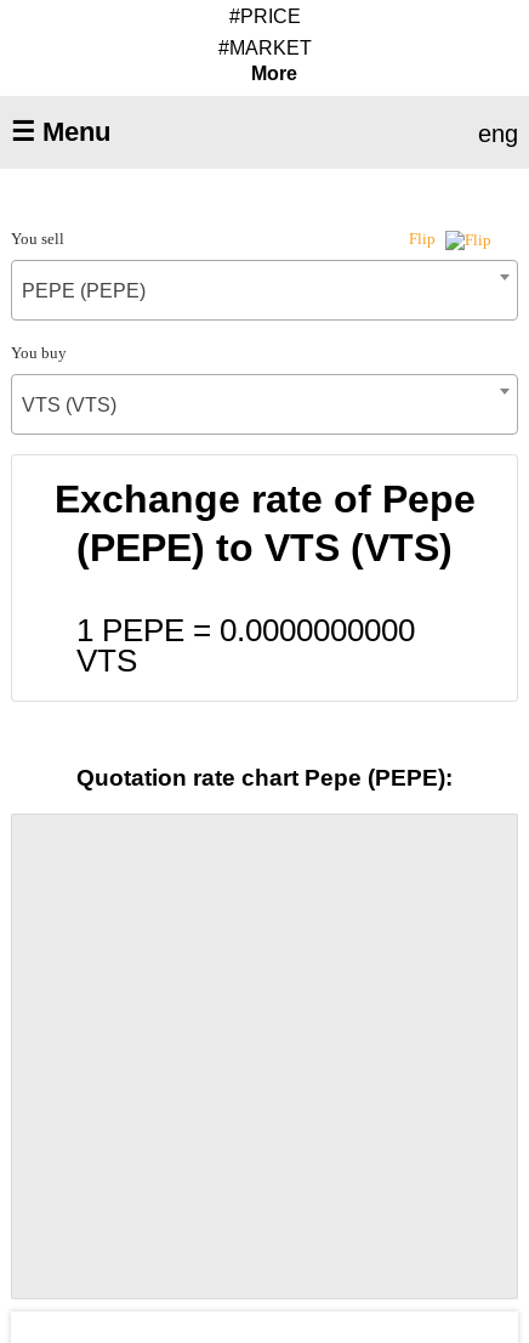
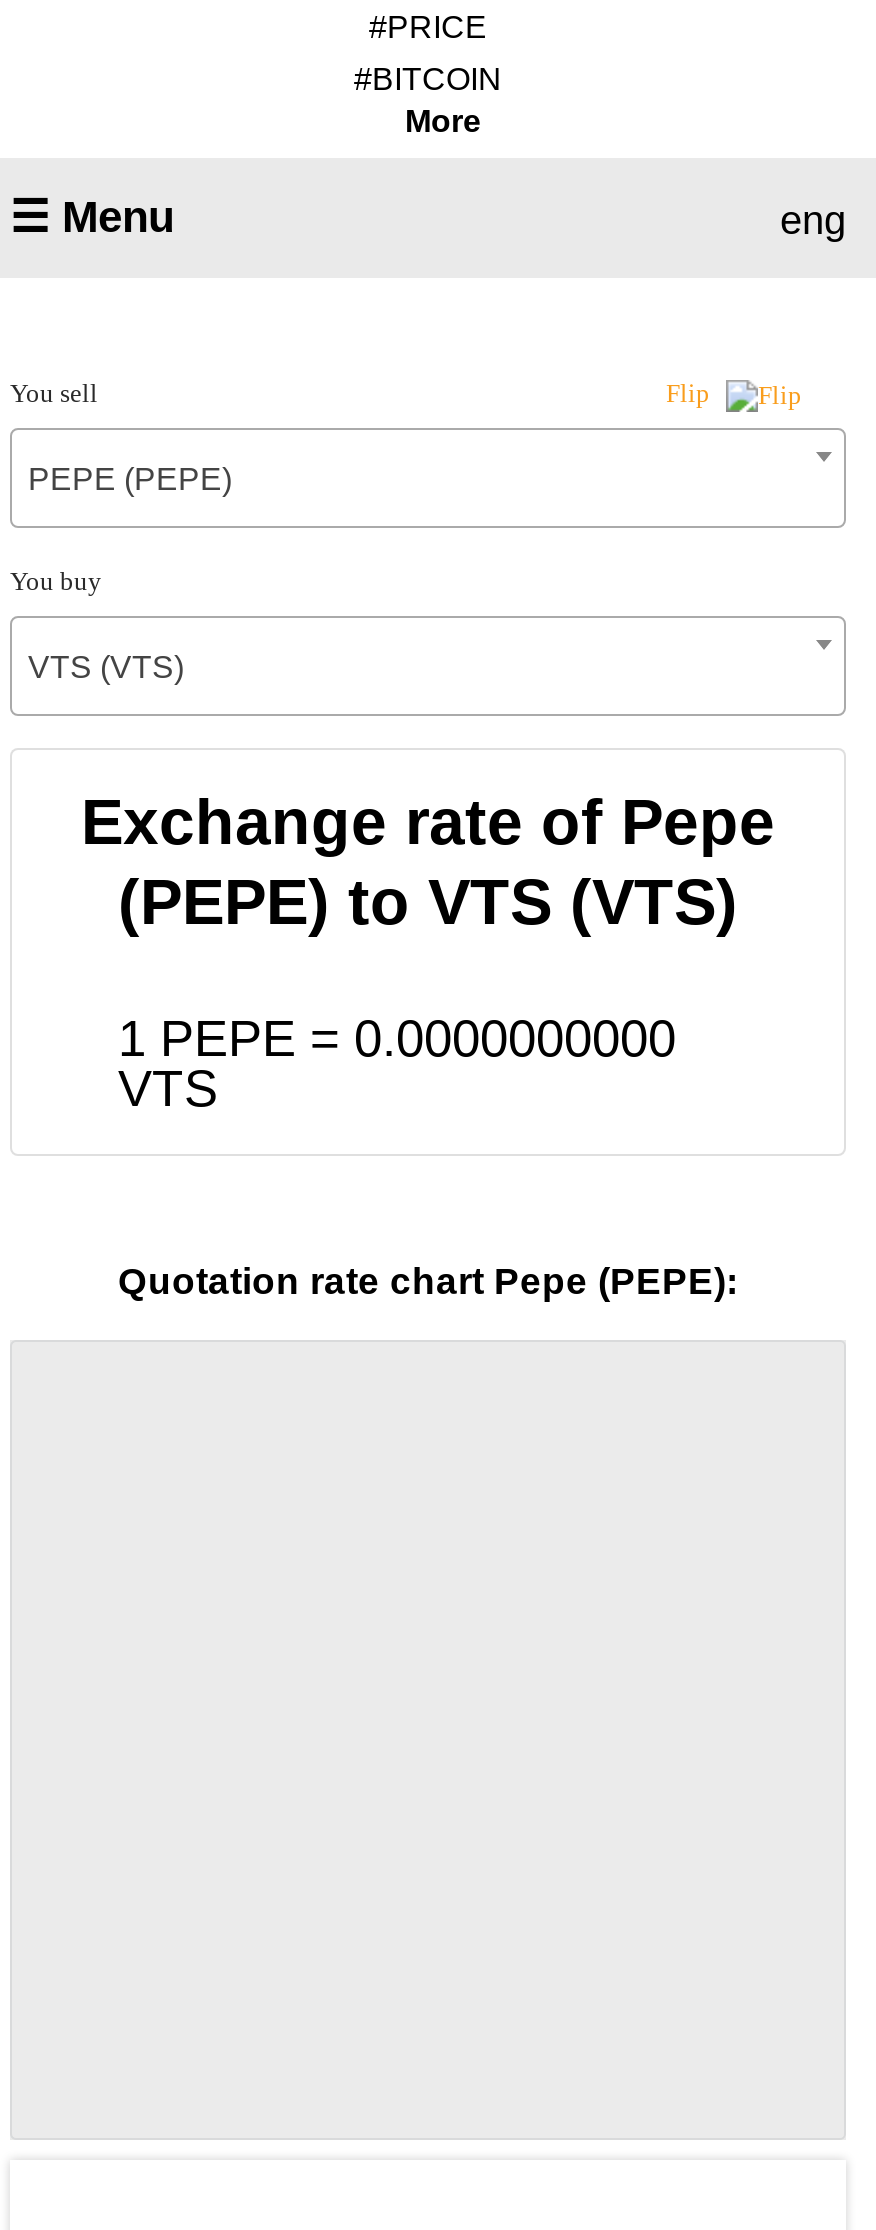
- #MARKET
+ #BITCOIN
